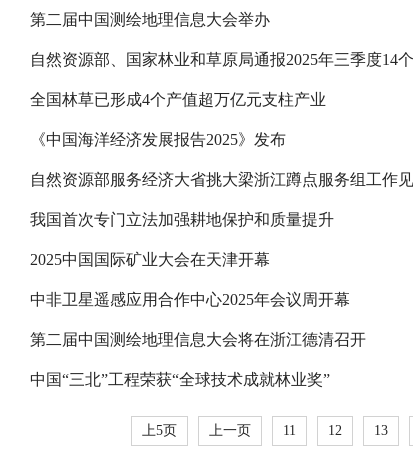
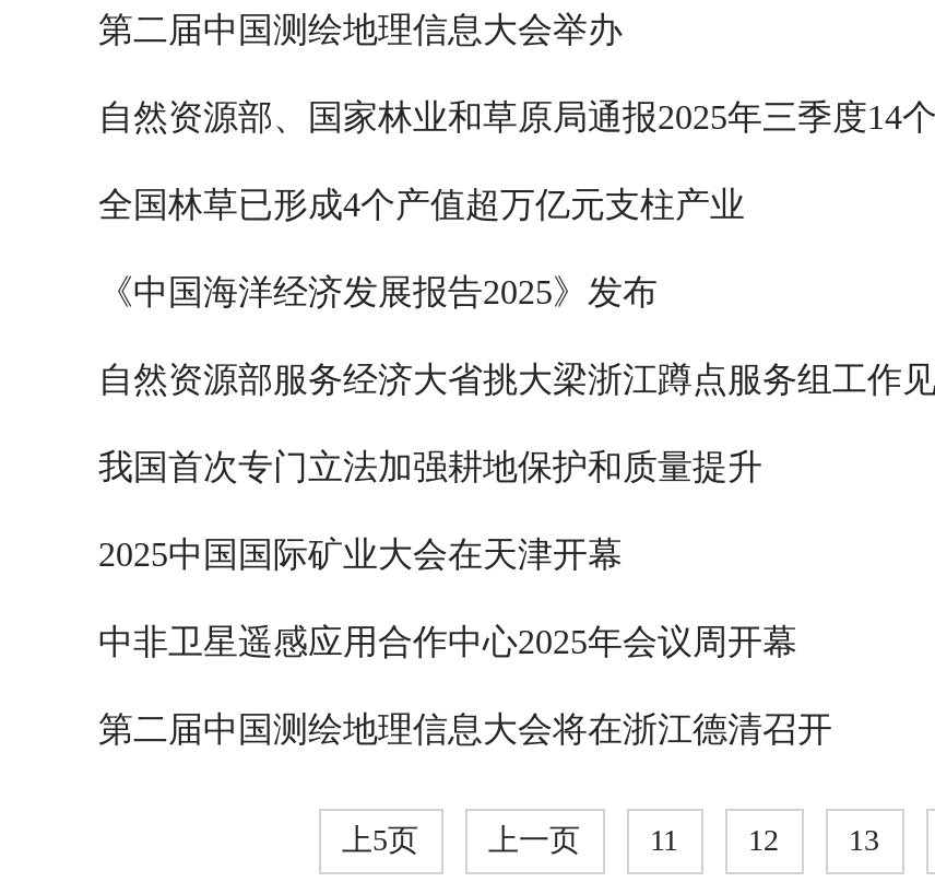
- 中国“三北”工程荣获“全球技术成就林业奖”
